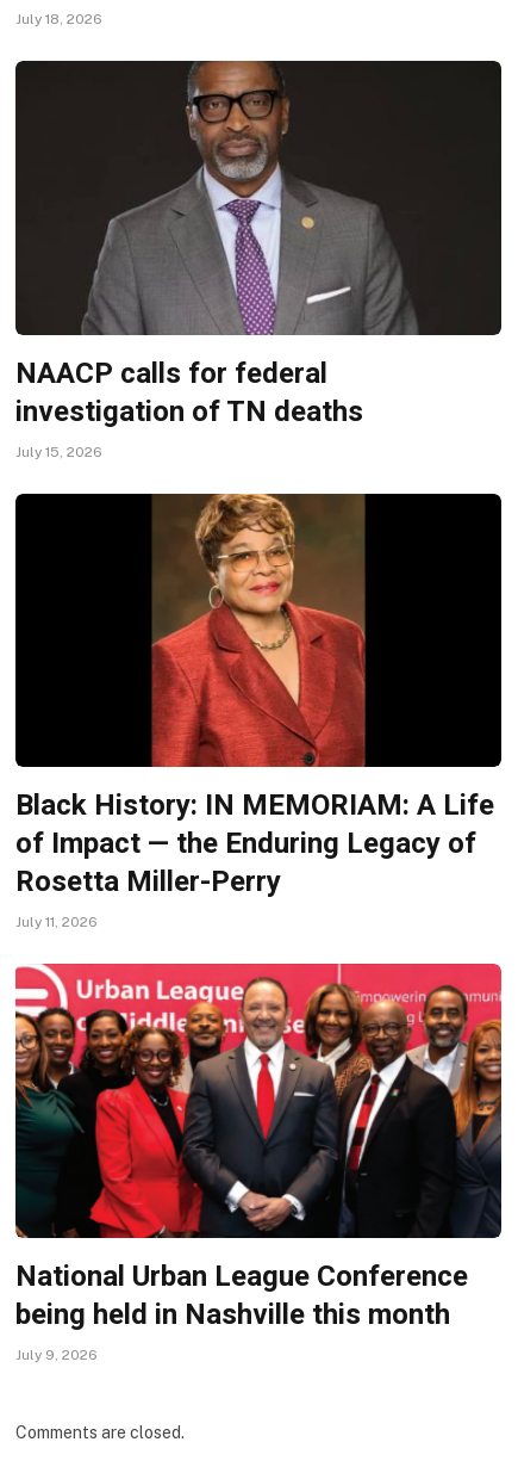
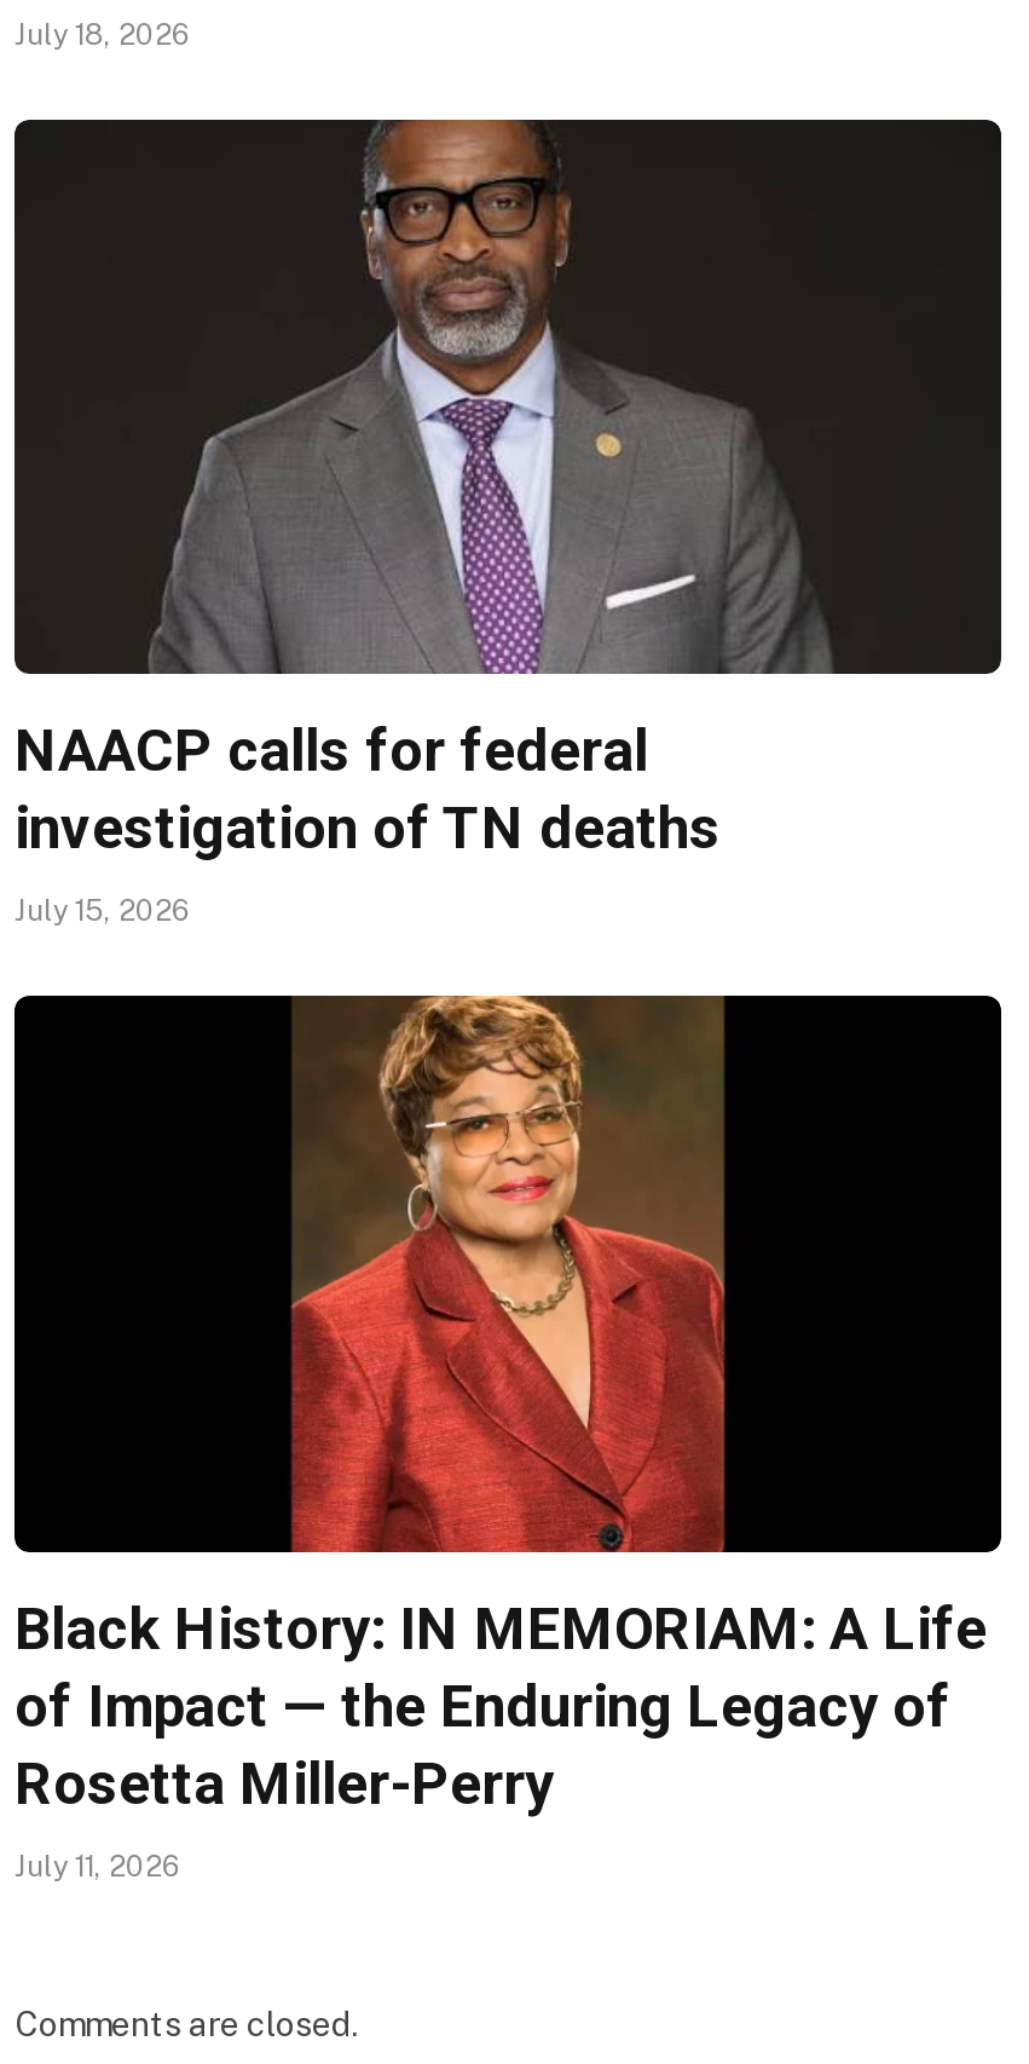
- [image]
- National Urban League Conference
- being held in Nashville this month
- July 9, 2026
